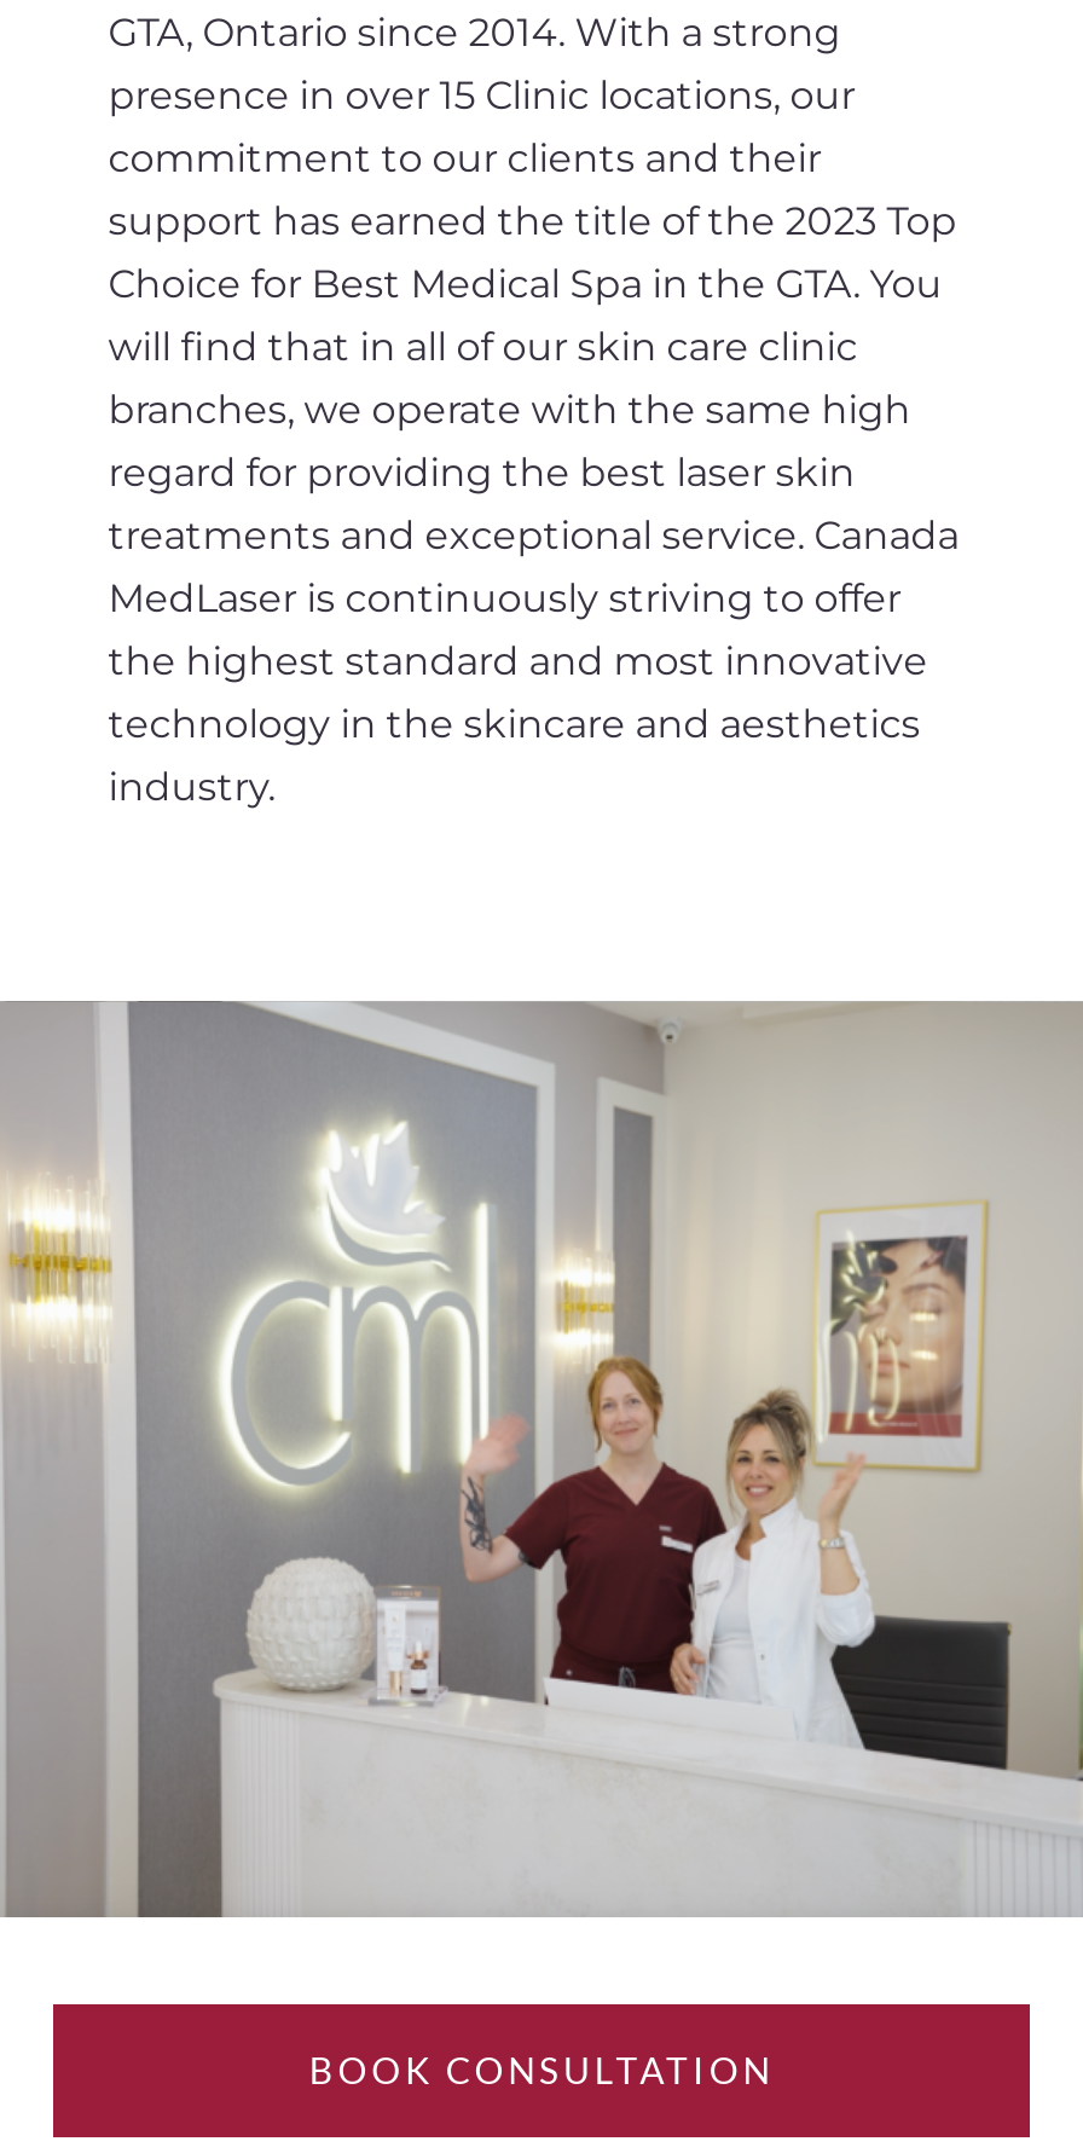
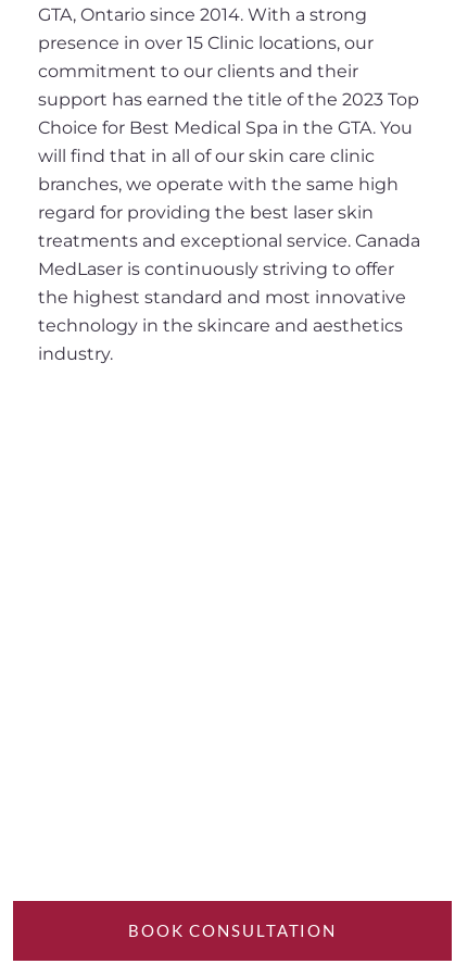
- [image]
